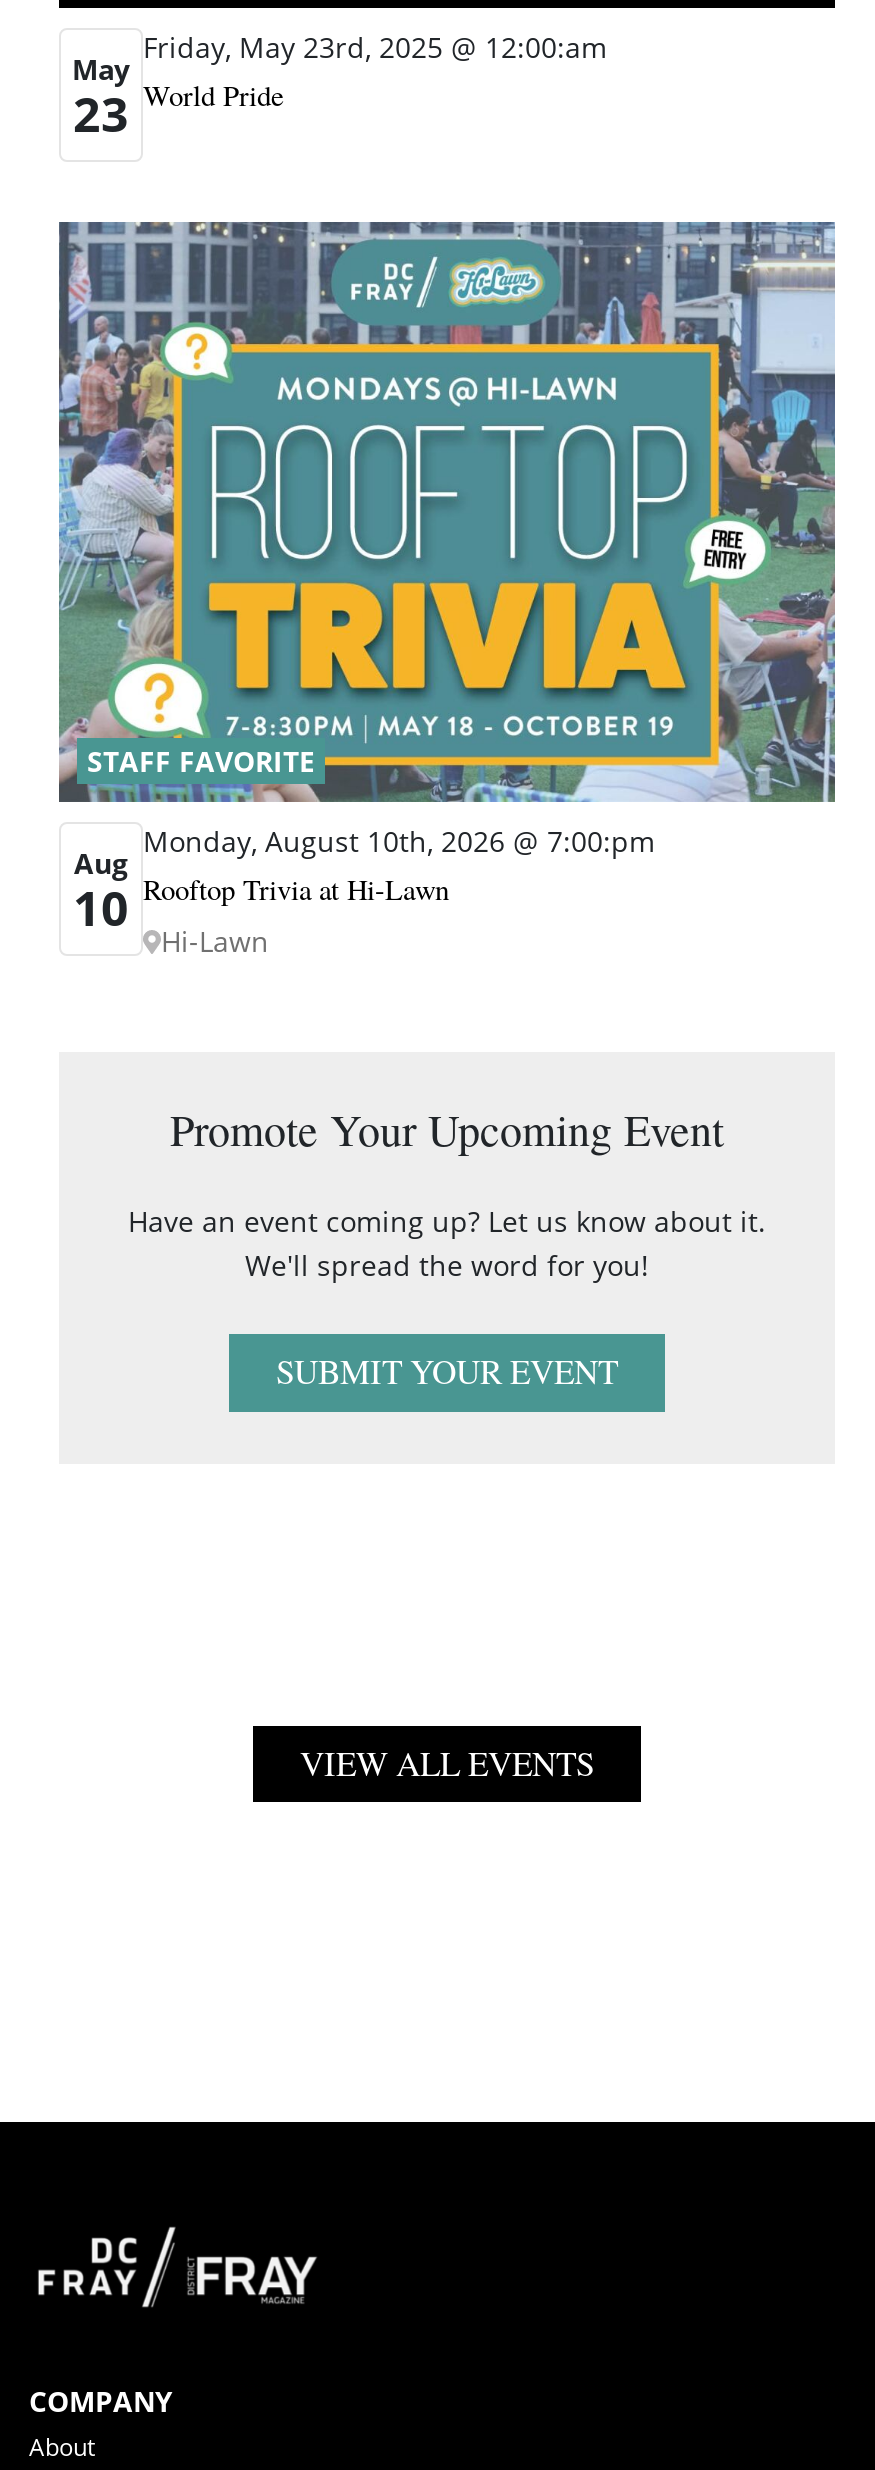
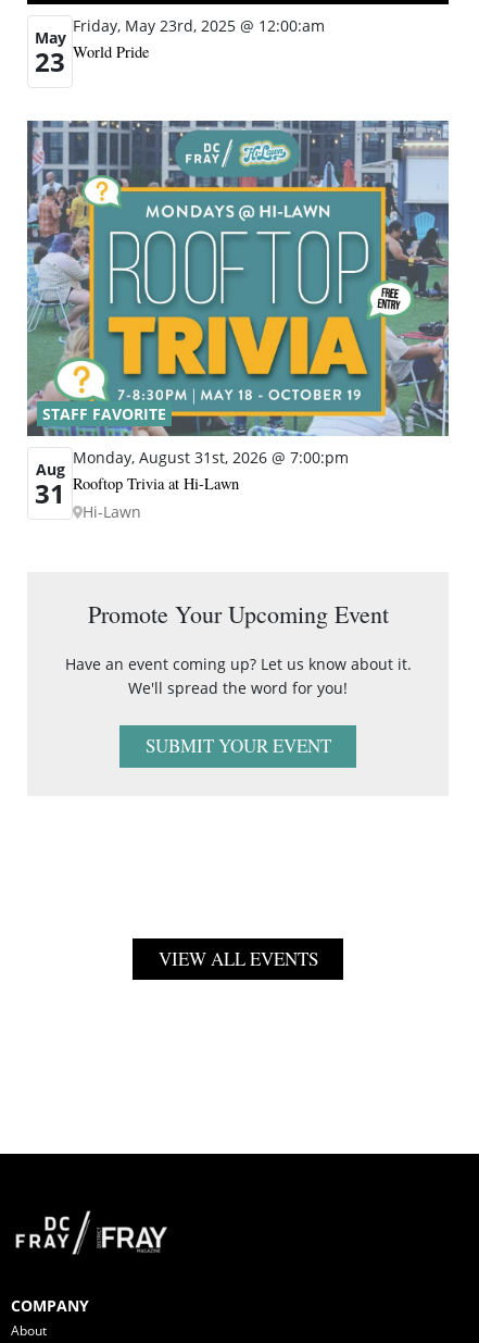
- Monday, August 10th, 2026 @ 7:00:pm
+ Monday, August 31st, 2026 @ 7:00:pm

- 10 Rooftop Trivia at Hi-Lawn
+ 31 Rooftop Trivia at Hi-Lawn
